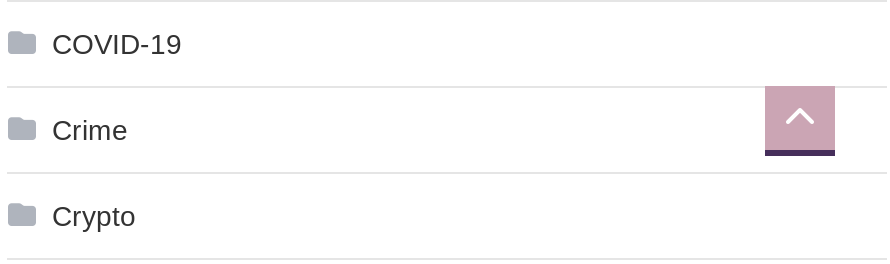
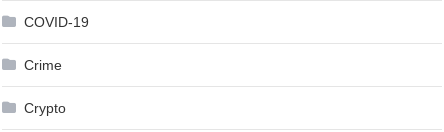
- [image]
